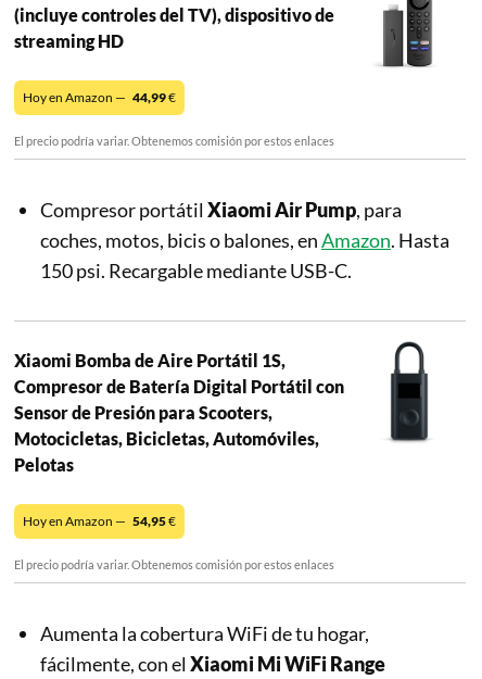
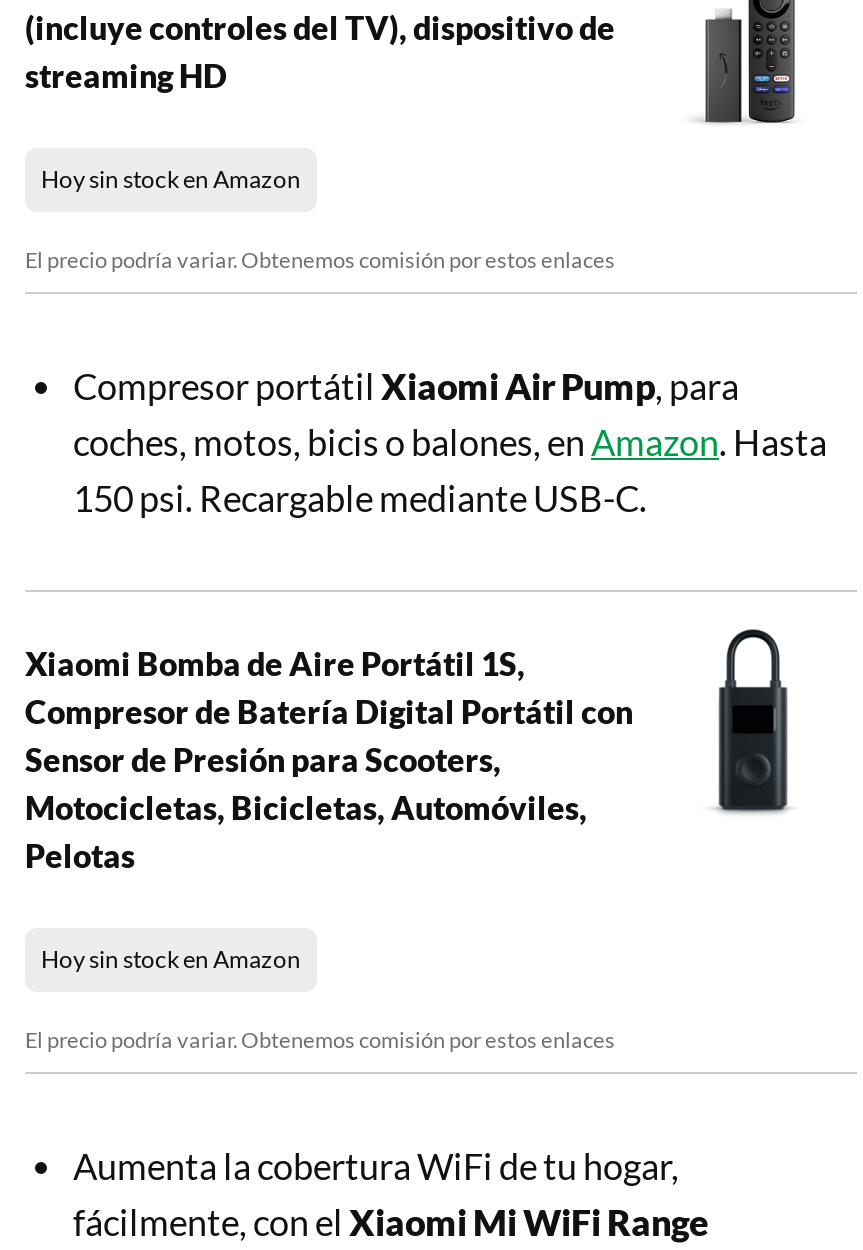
- Hoy en Amazon — 44,99€
+ Hoy sin stock en Amazon

- Hoy en Amazon — 54,95 €
+ Hoy sin stock en Amazon
